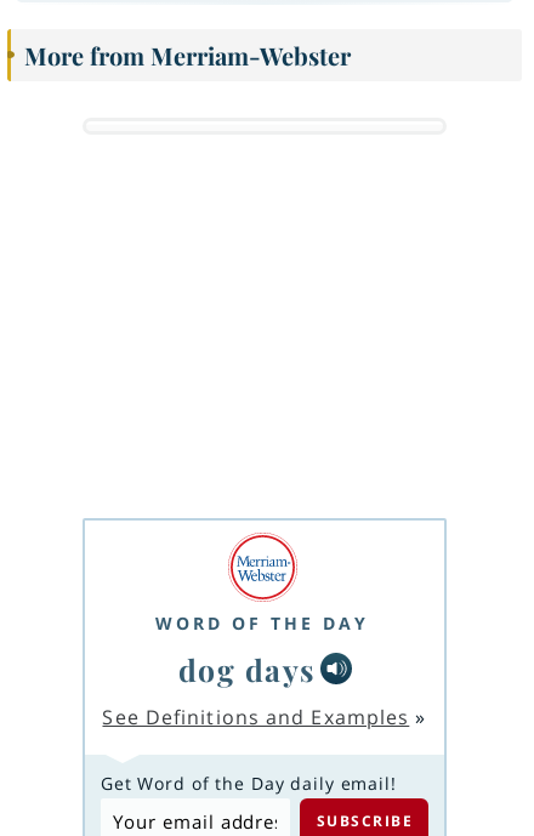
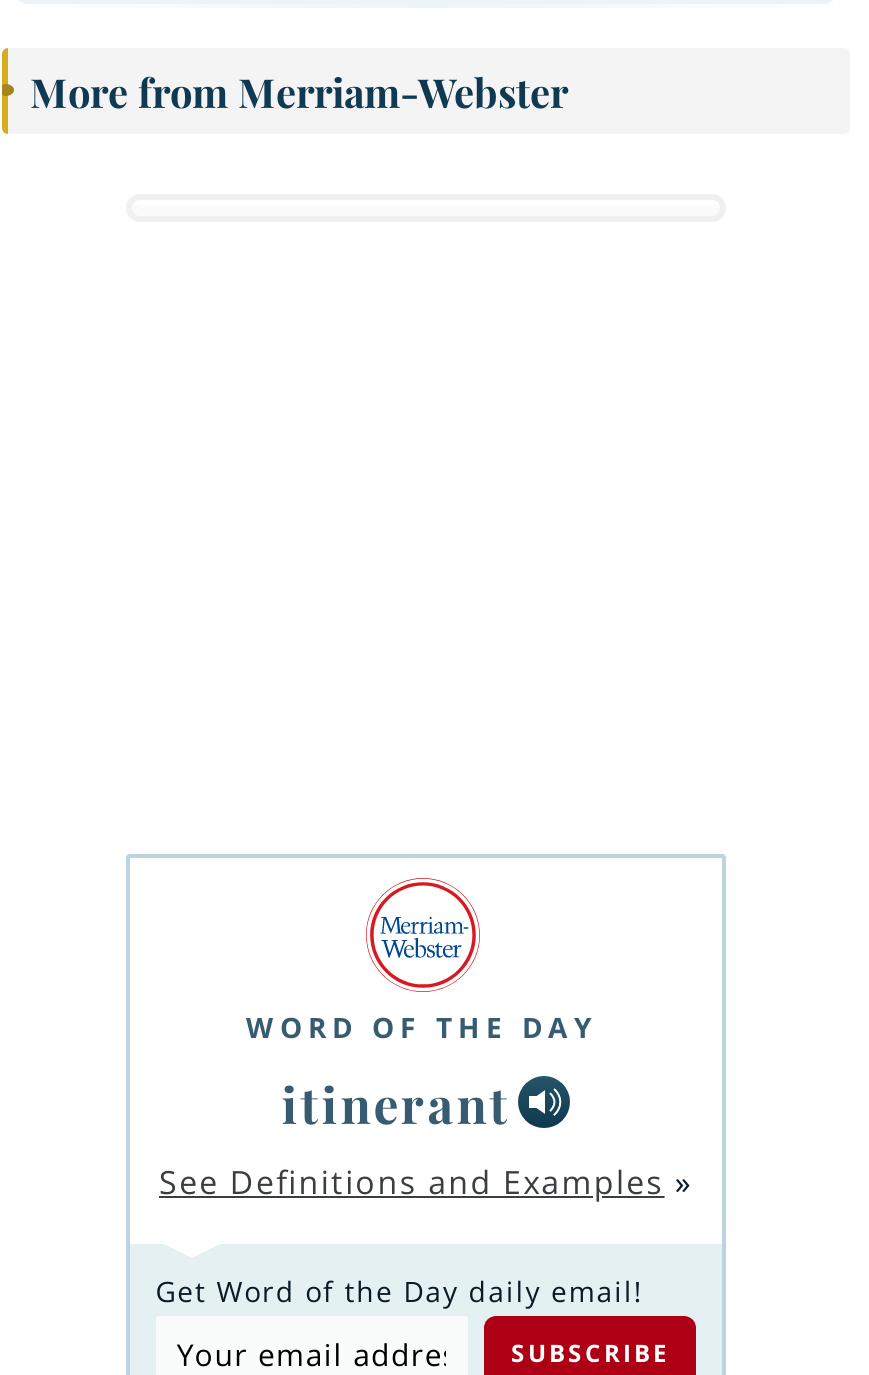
- dog days
+ itinerant
